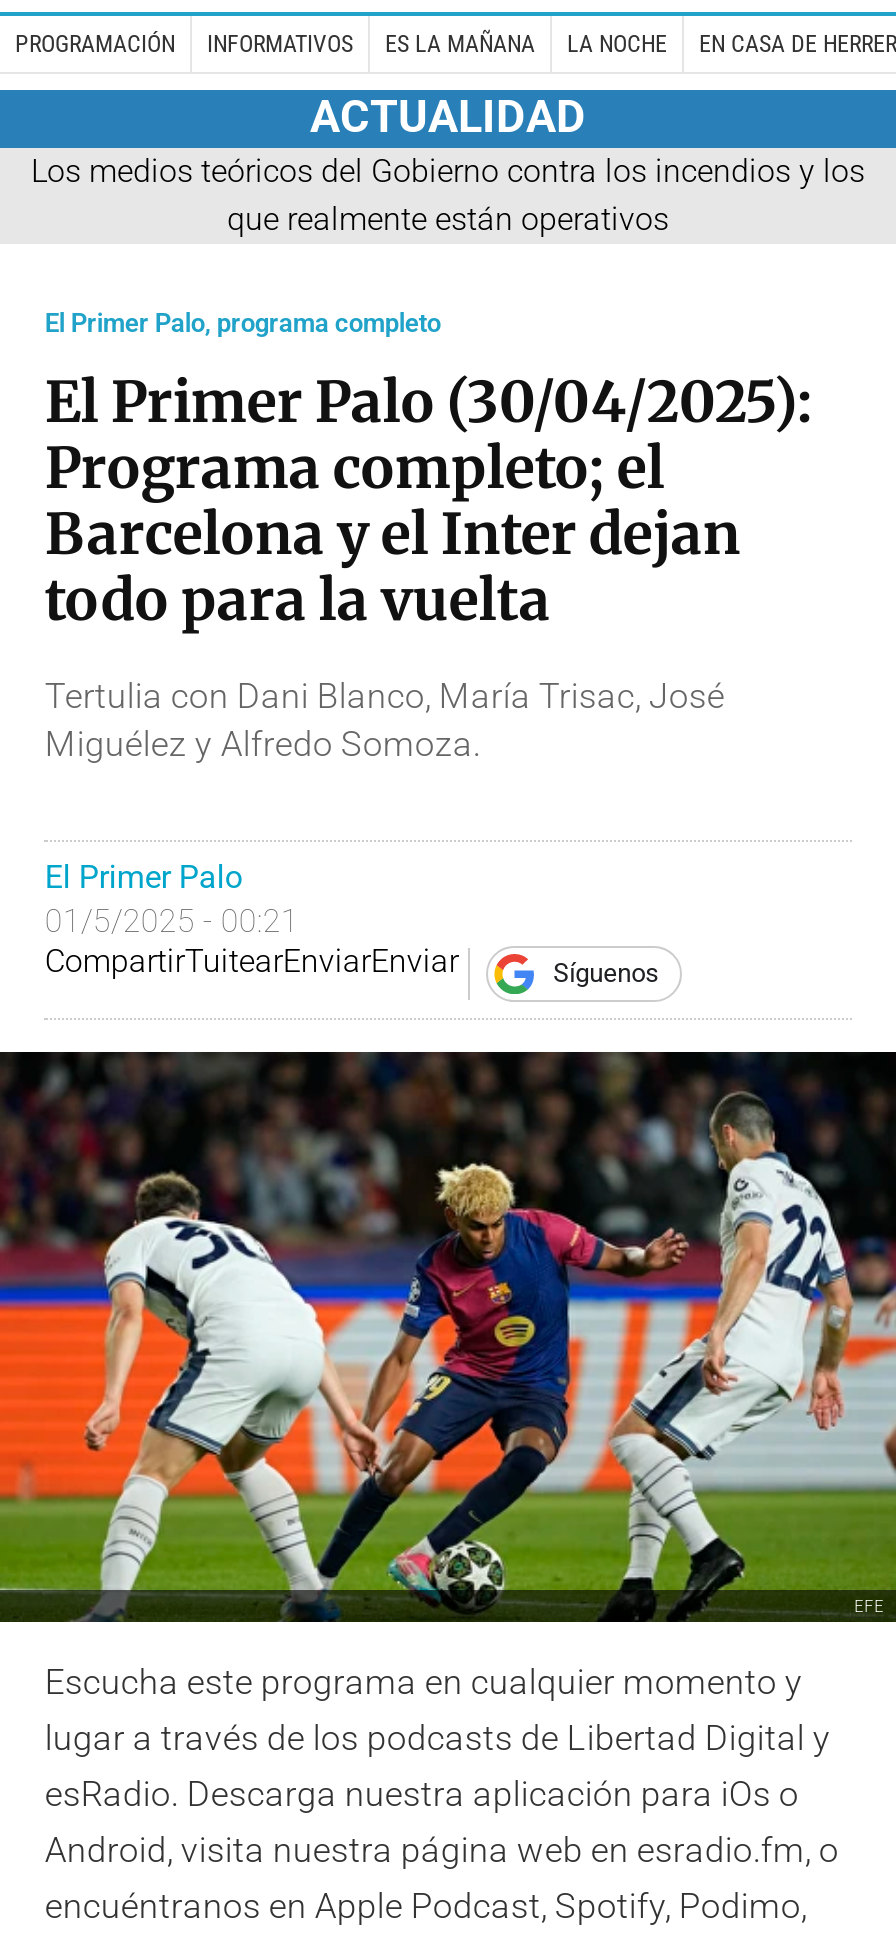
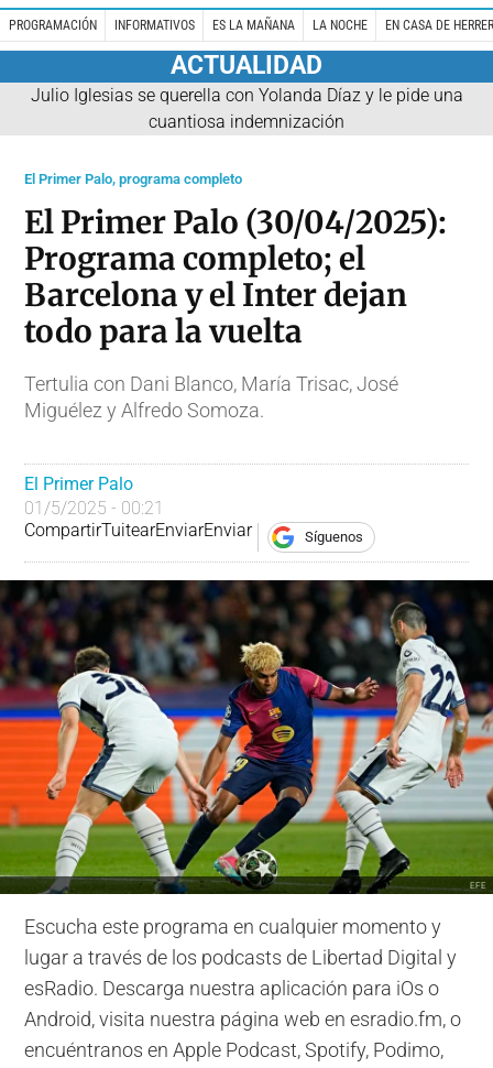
- Los medios teóricos del Gobierno contra los incendios y los
- que realmente están operativos
+ Julio Iglesias se querella con Yolanda Díaz y le pide una
+ cuantiosa indemnización
